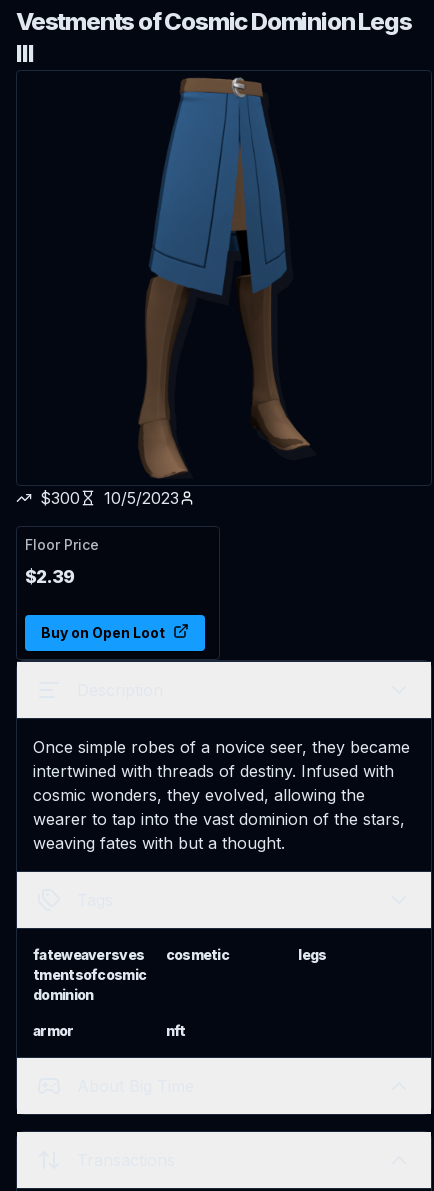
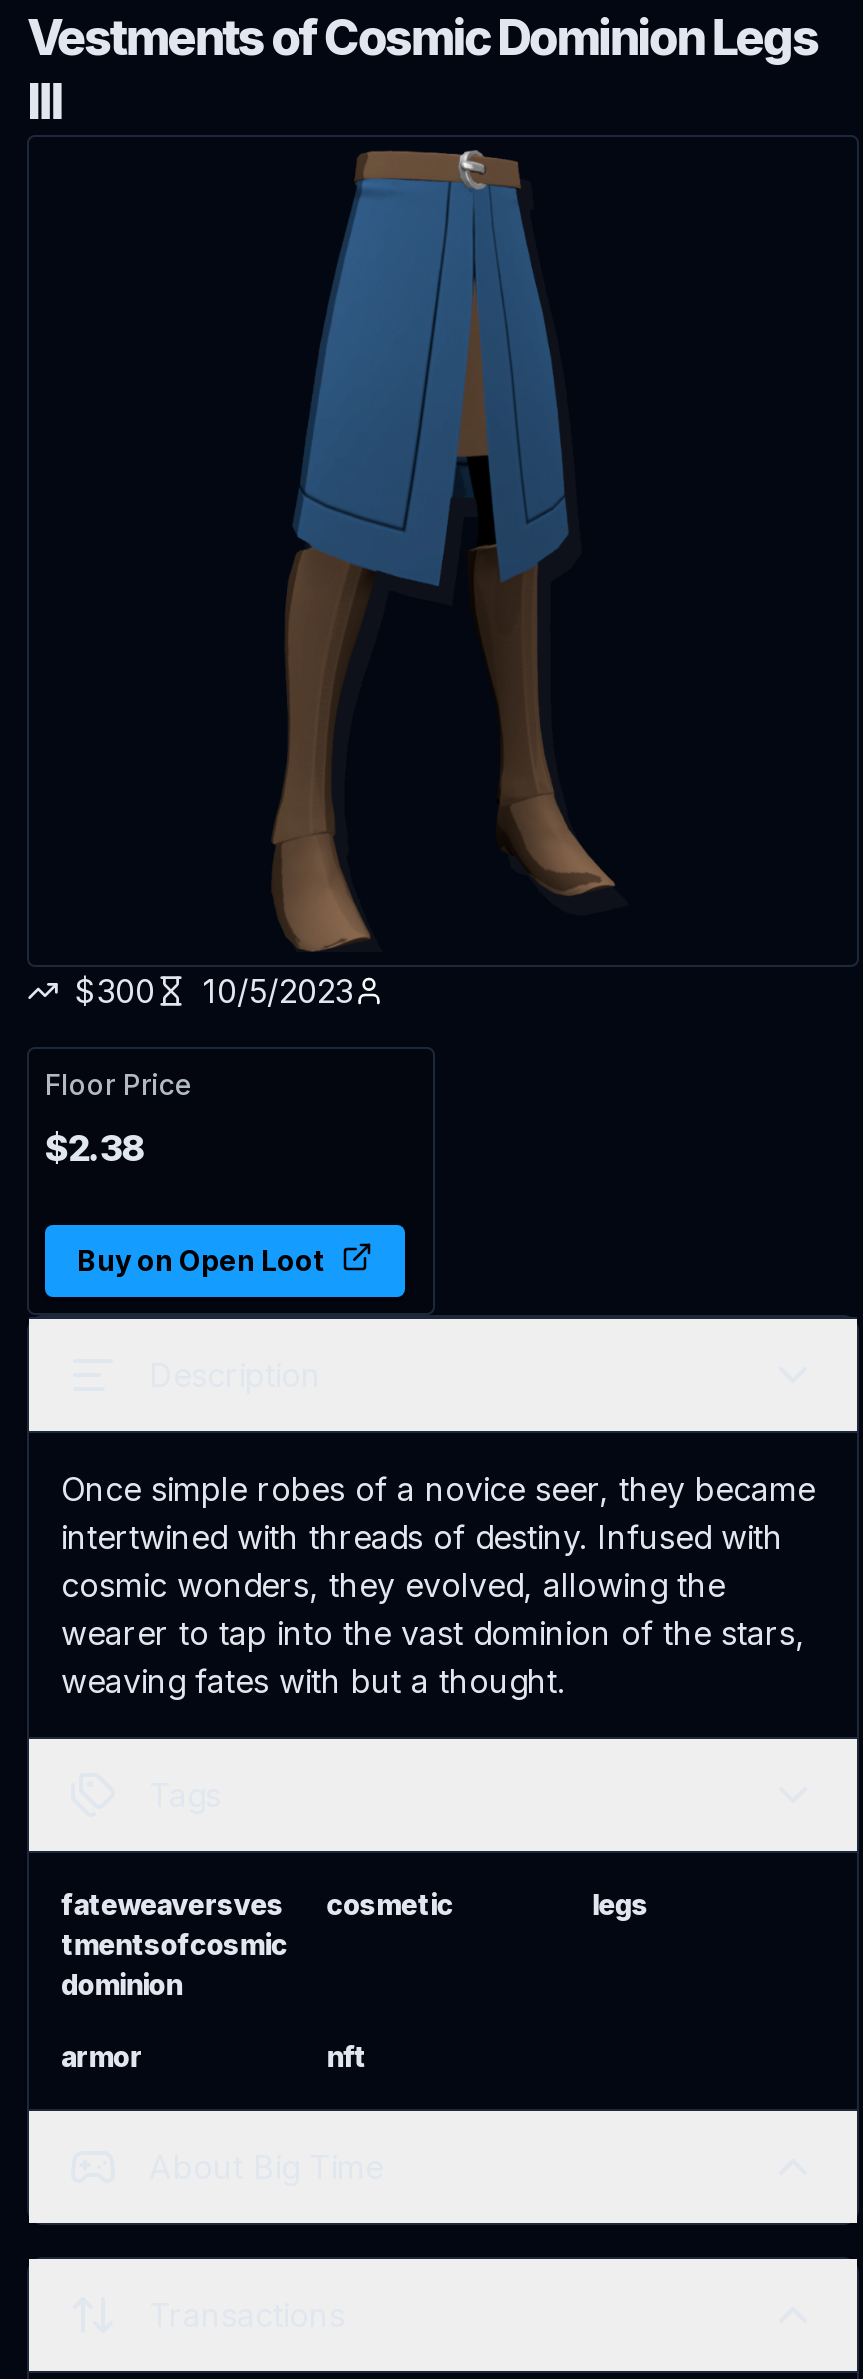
- $2.39
+ $2.38
